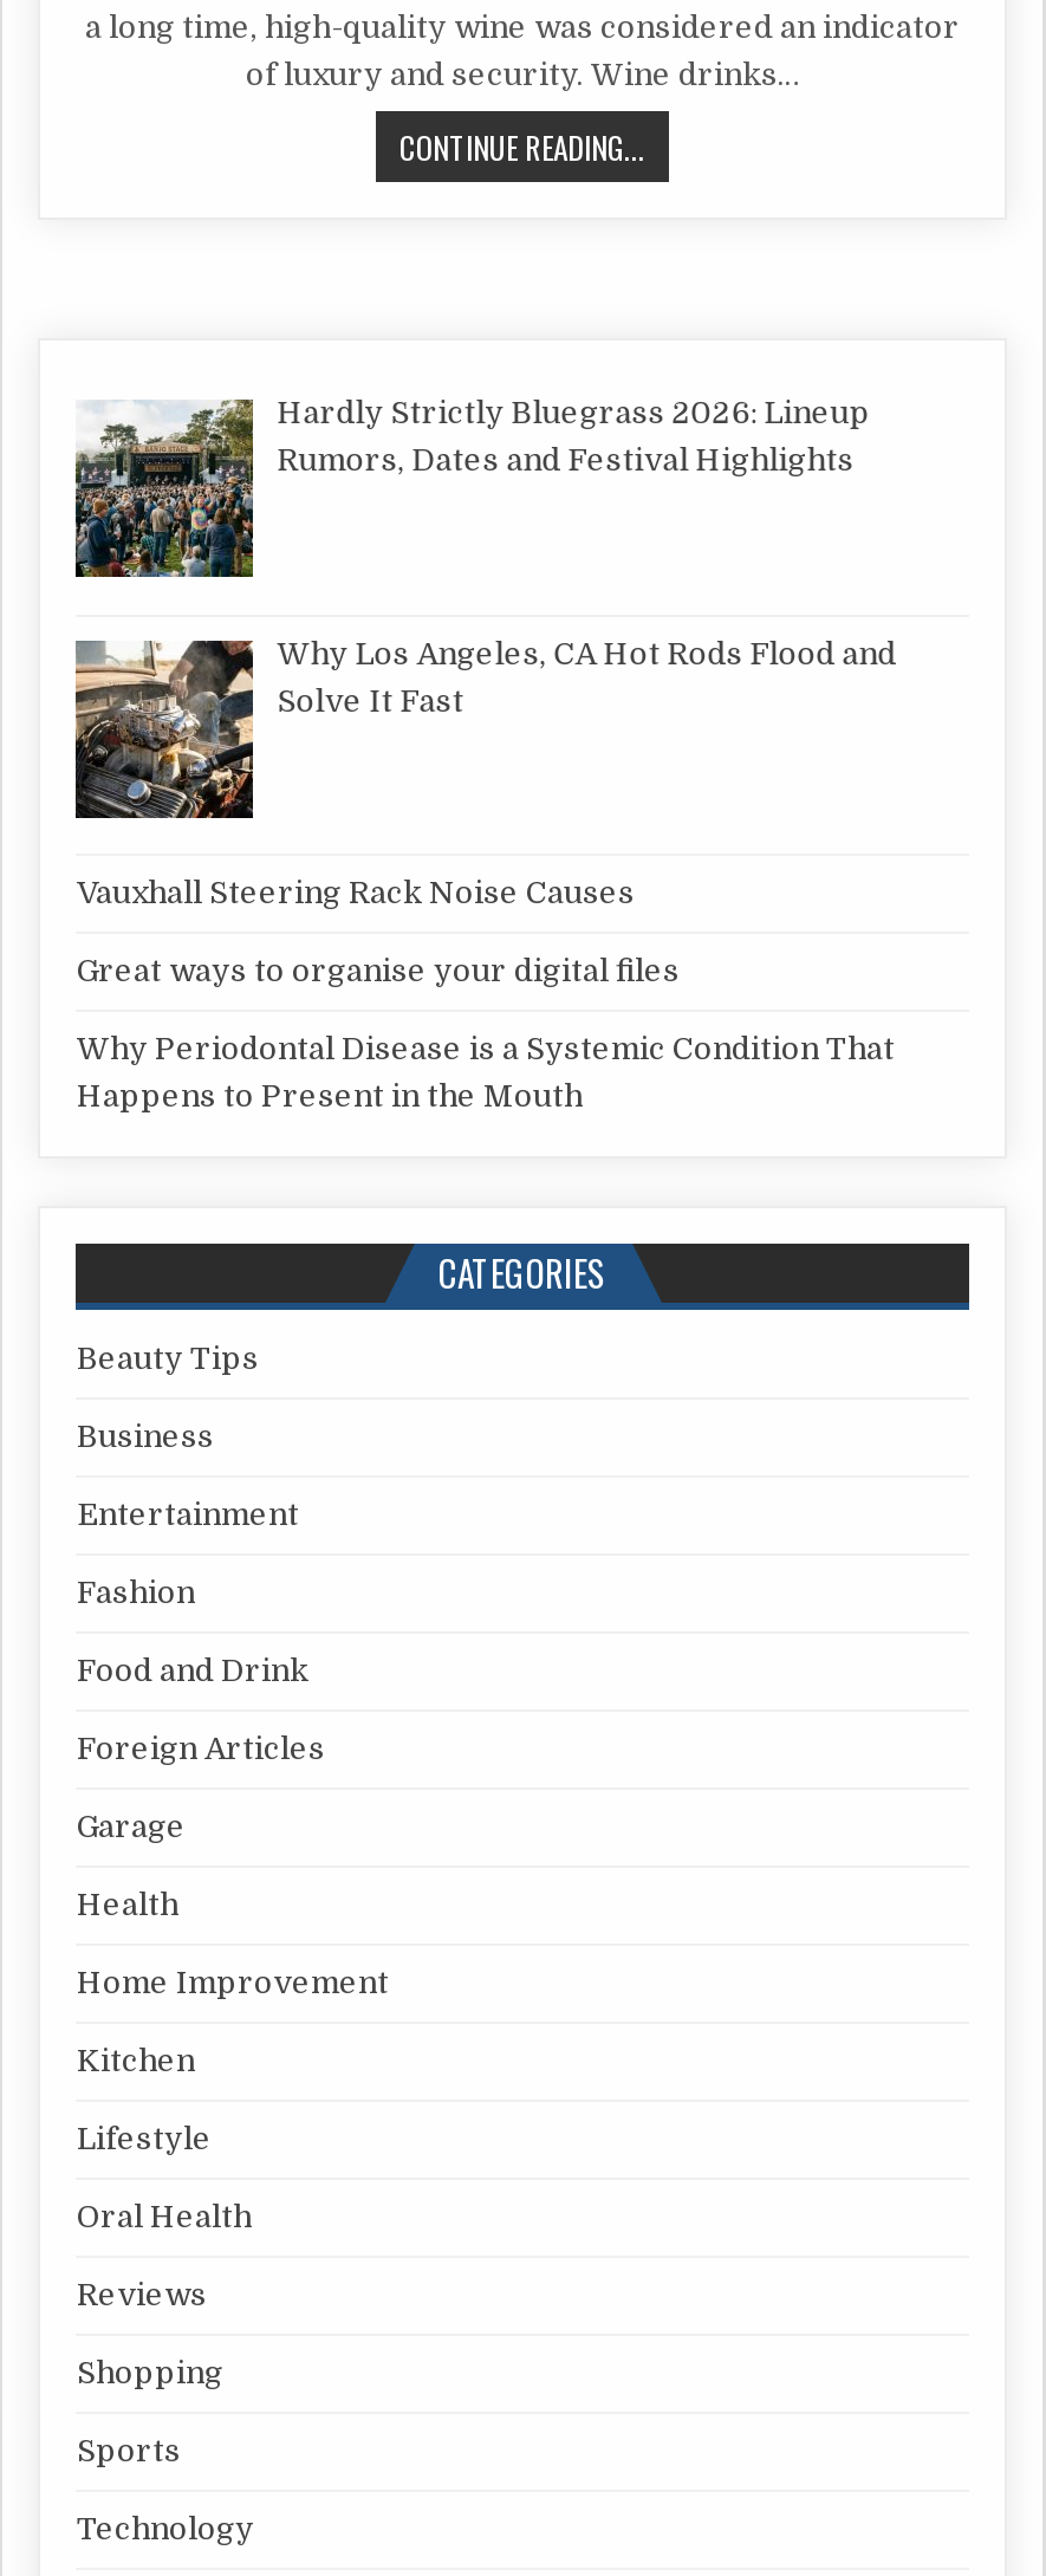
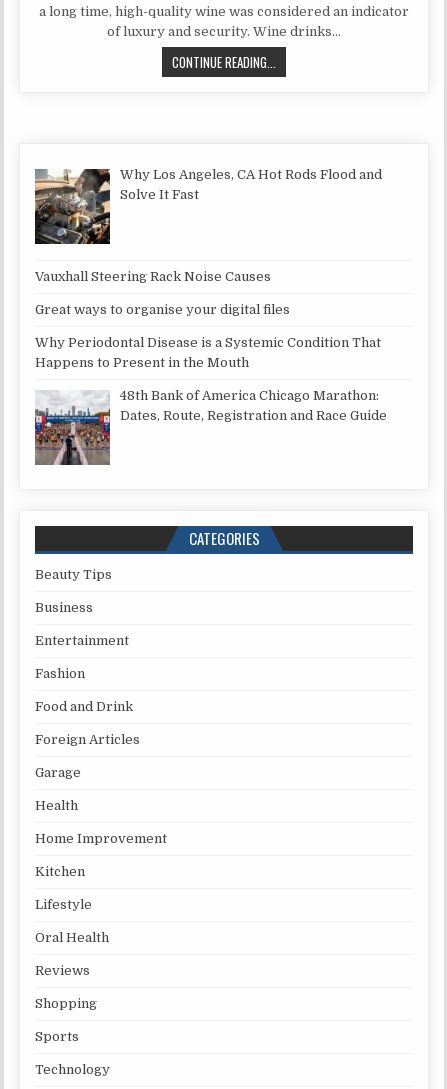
- [image]
- Hardly Strictly Bluegrass 2026: Lineup
- Rumors, Dates and Festival Highlights

moved up: [image] | Why Los Angeles, CA Hot Rods Flood and | Solve It Fast | Vauxhall Steering Rack Noise Causes | Great ways to organise your digital files | Why Periodontal Disease is a Systemic Condition That | Happens to Present in the Mouth

+ [image]
+ 48th Bank of America Chicago Marathon:
+ Dates, Route, Registration and Race Guide
